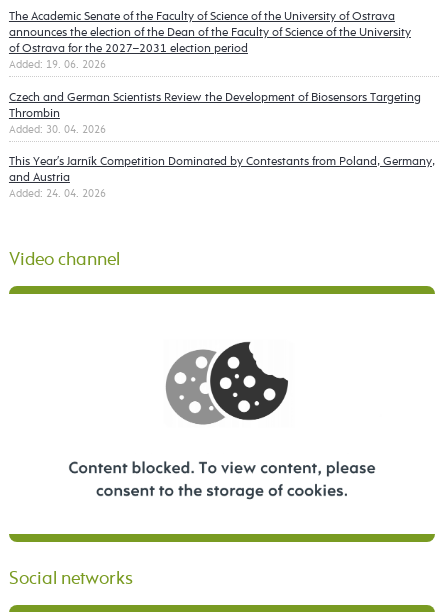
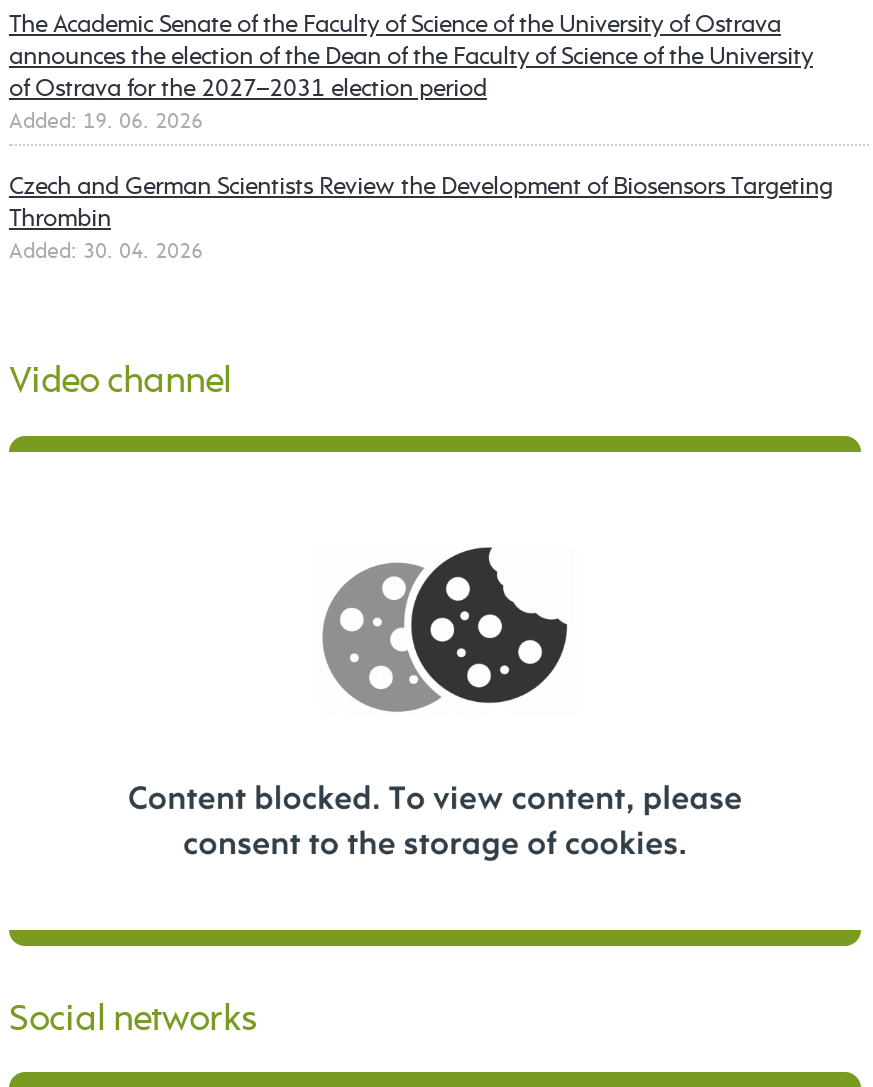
- This Year′s Jarník Competition Dominated by Contestants from Poland, Germany,
- and Austria
- Added: 24. 04. 2026
